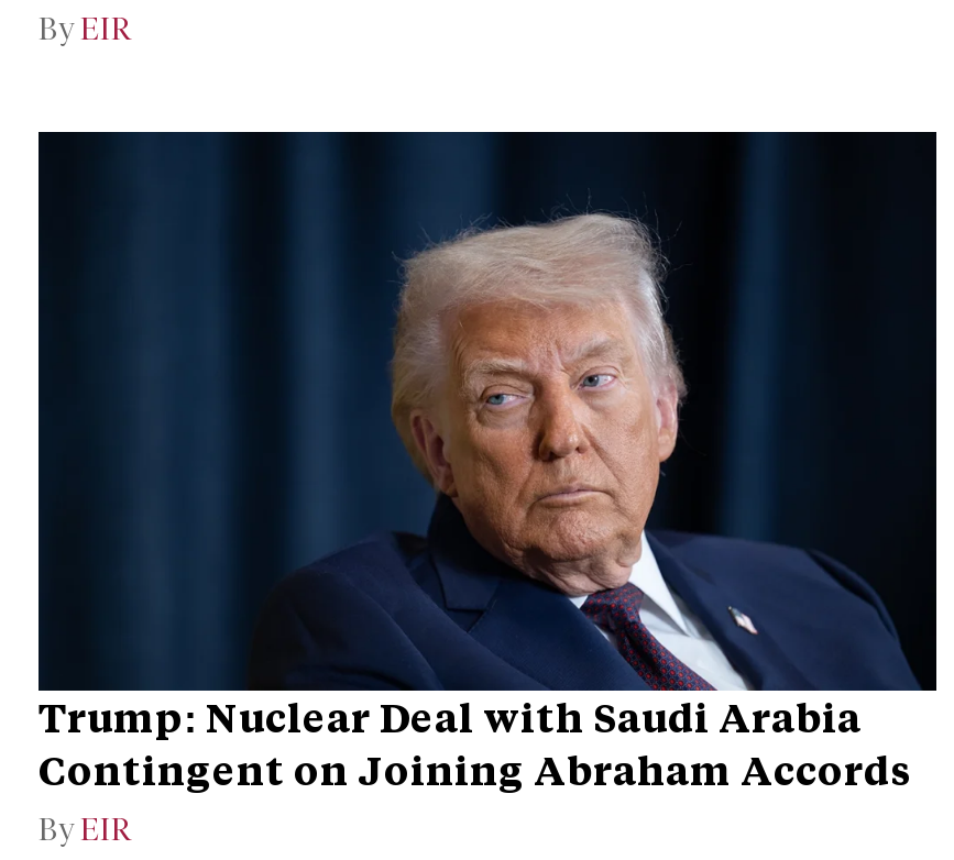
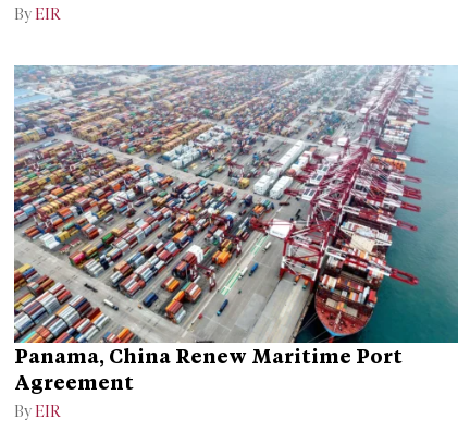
- [image]
- Trump: Nuclear Deal with Saudi Arabia
- Contingent on Joining Abraham Accords
+ [image]
+ Panama, China Renew Maritime Port
+ Agreement
